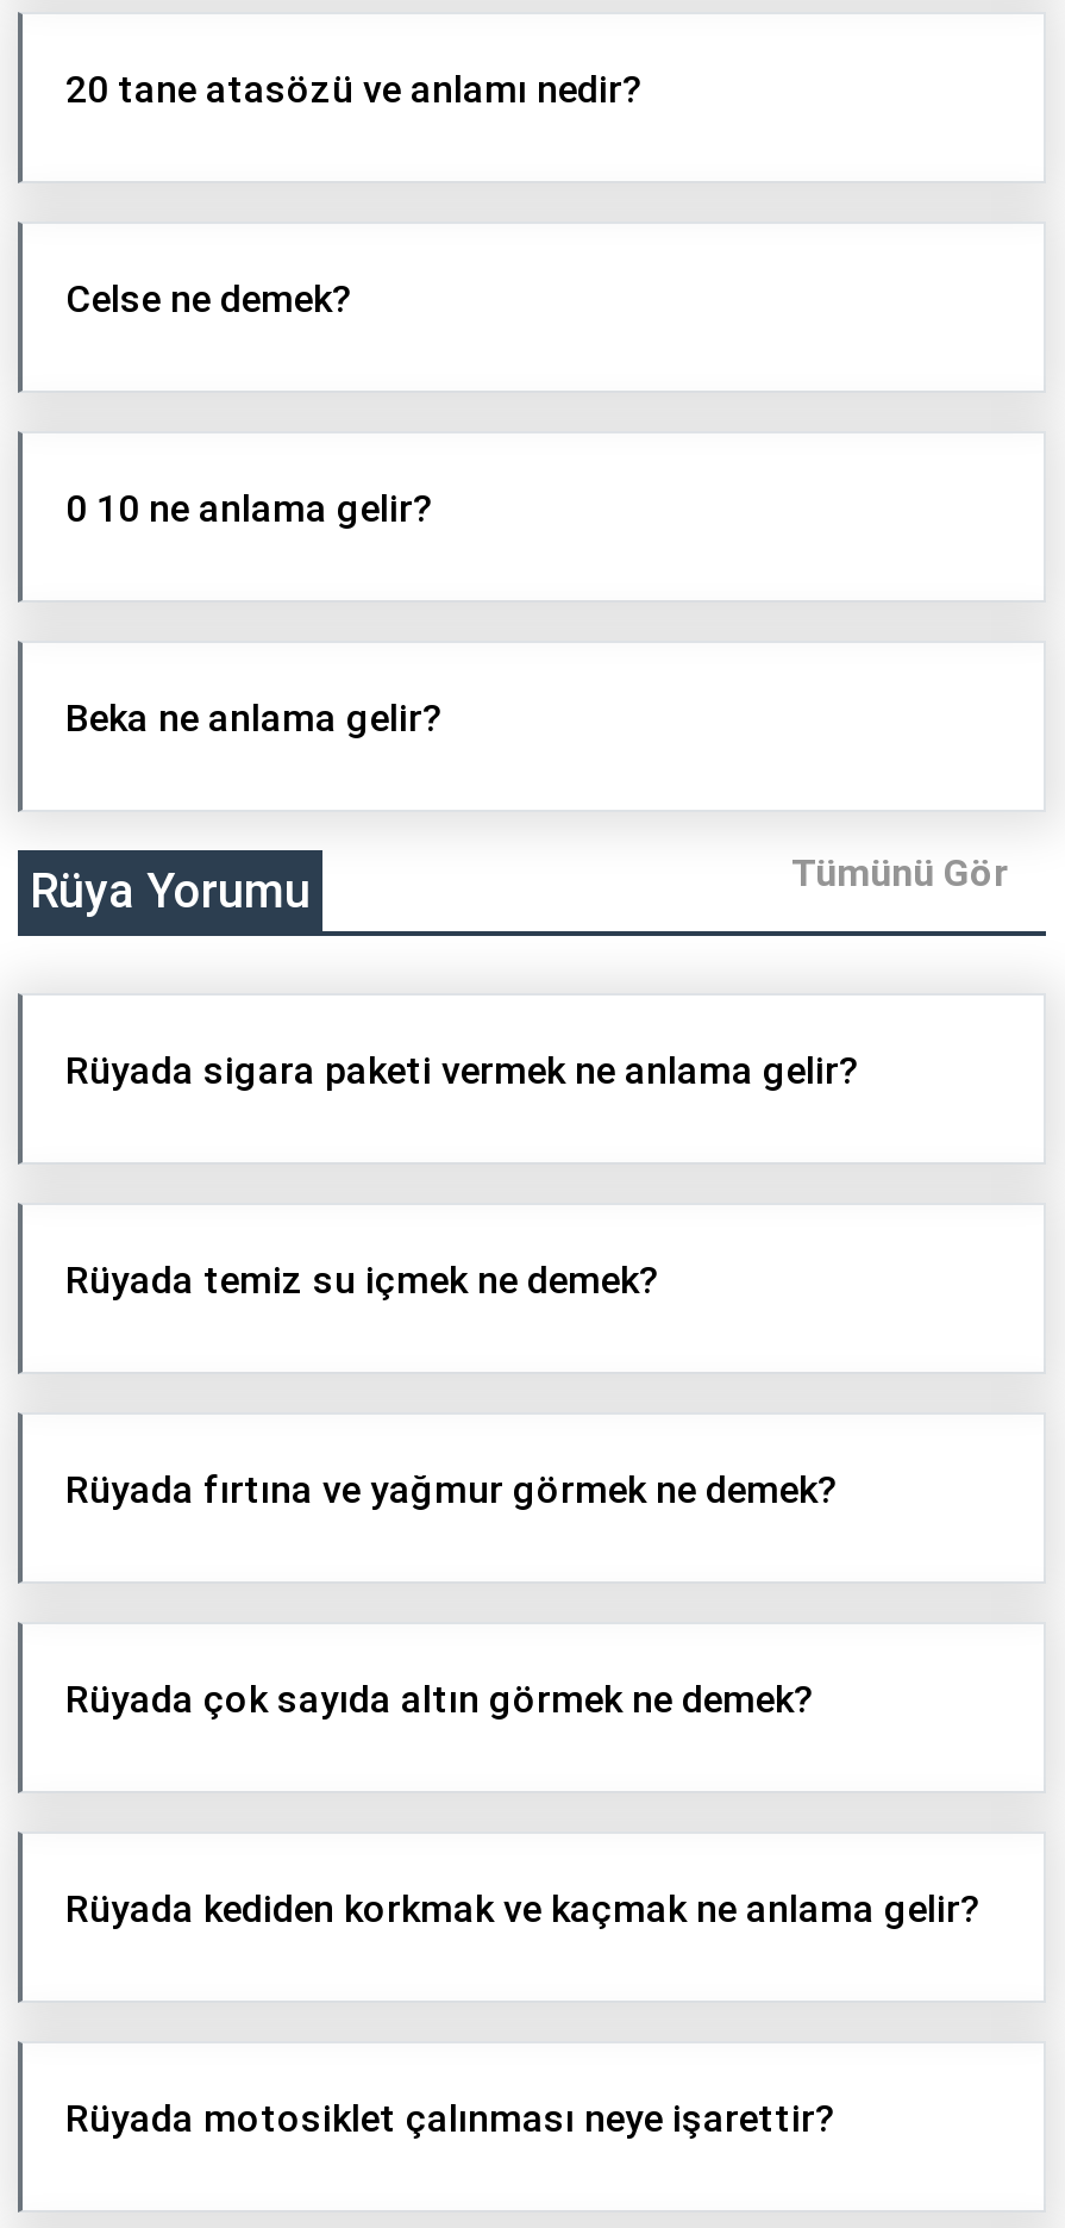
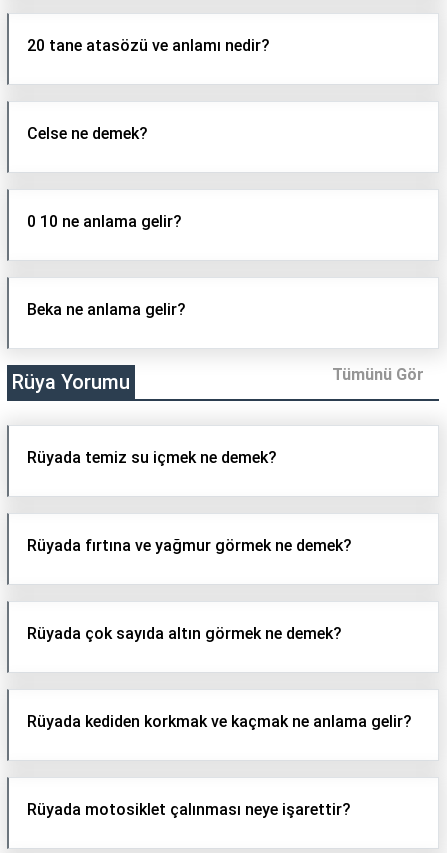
- Rüyada sigara paketi vermek ne anlama gelir?
